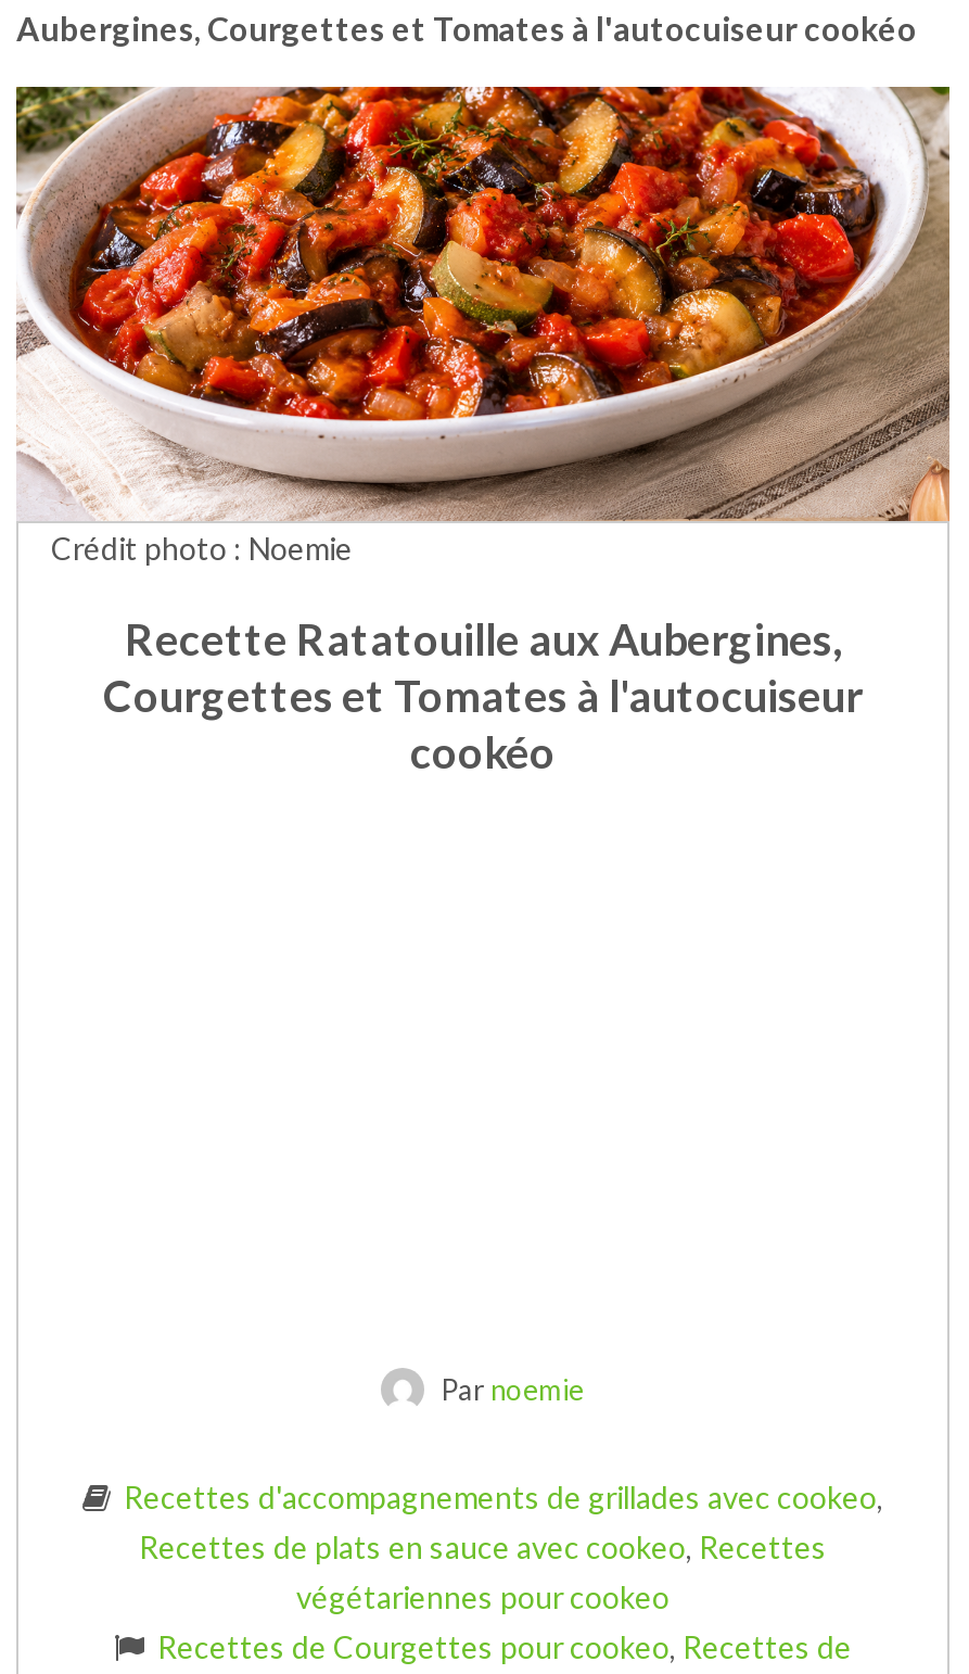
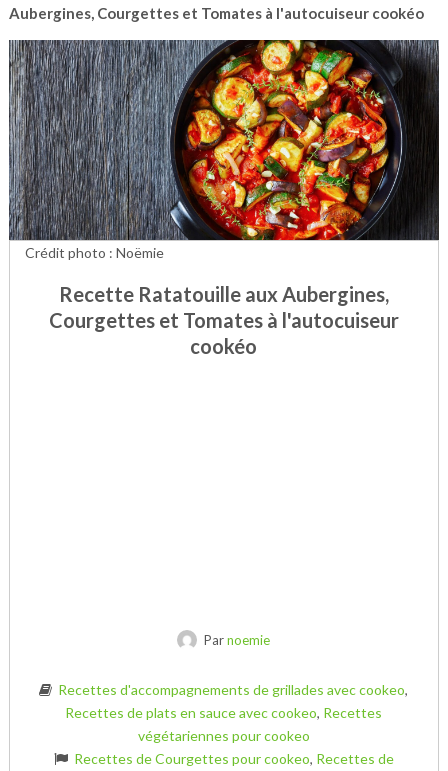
- [image]
- Crédit photo : Noemie
+ [image]
+ Crédit photo : Noëmie
